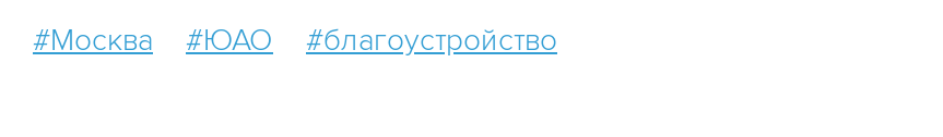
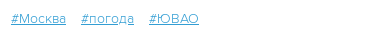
- #ЮАО
- #благоустройство
+ #погода
+ #ЮВАО
